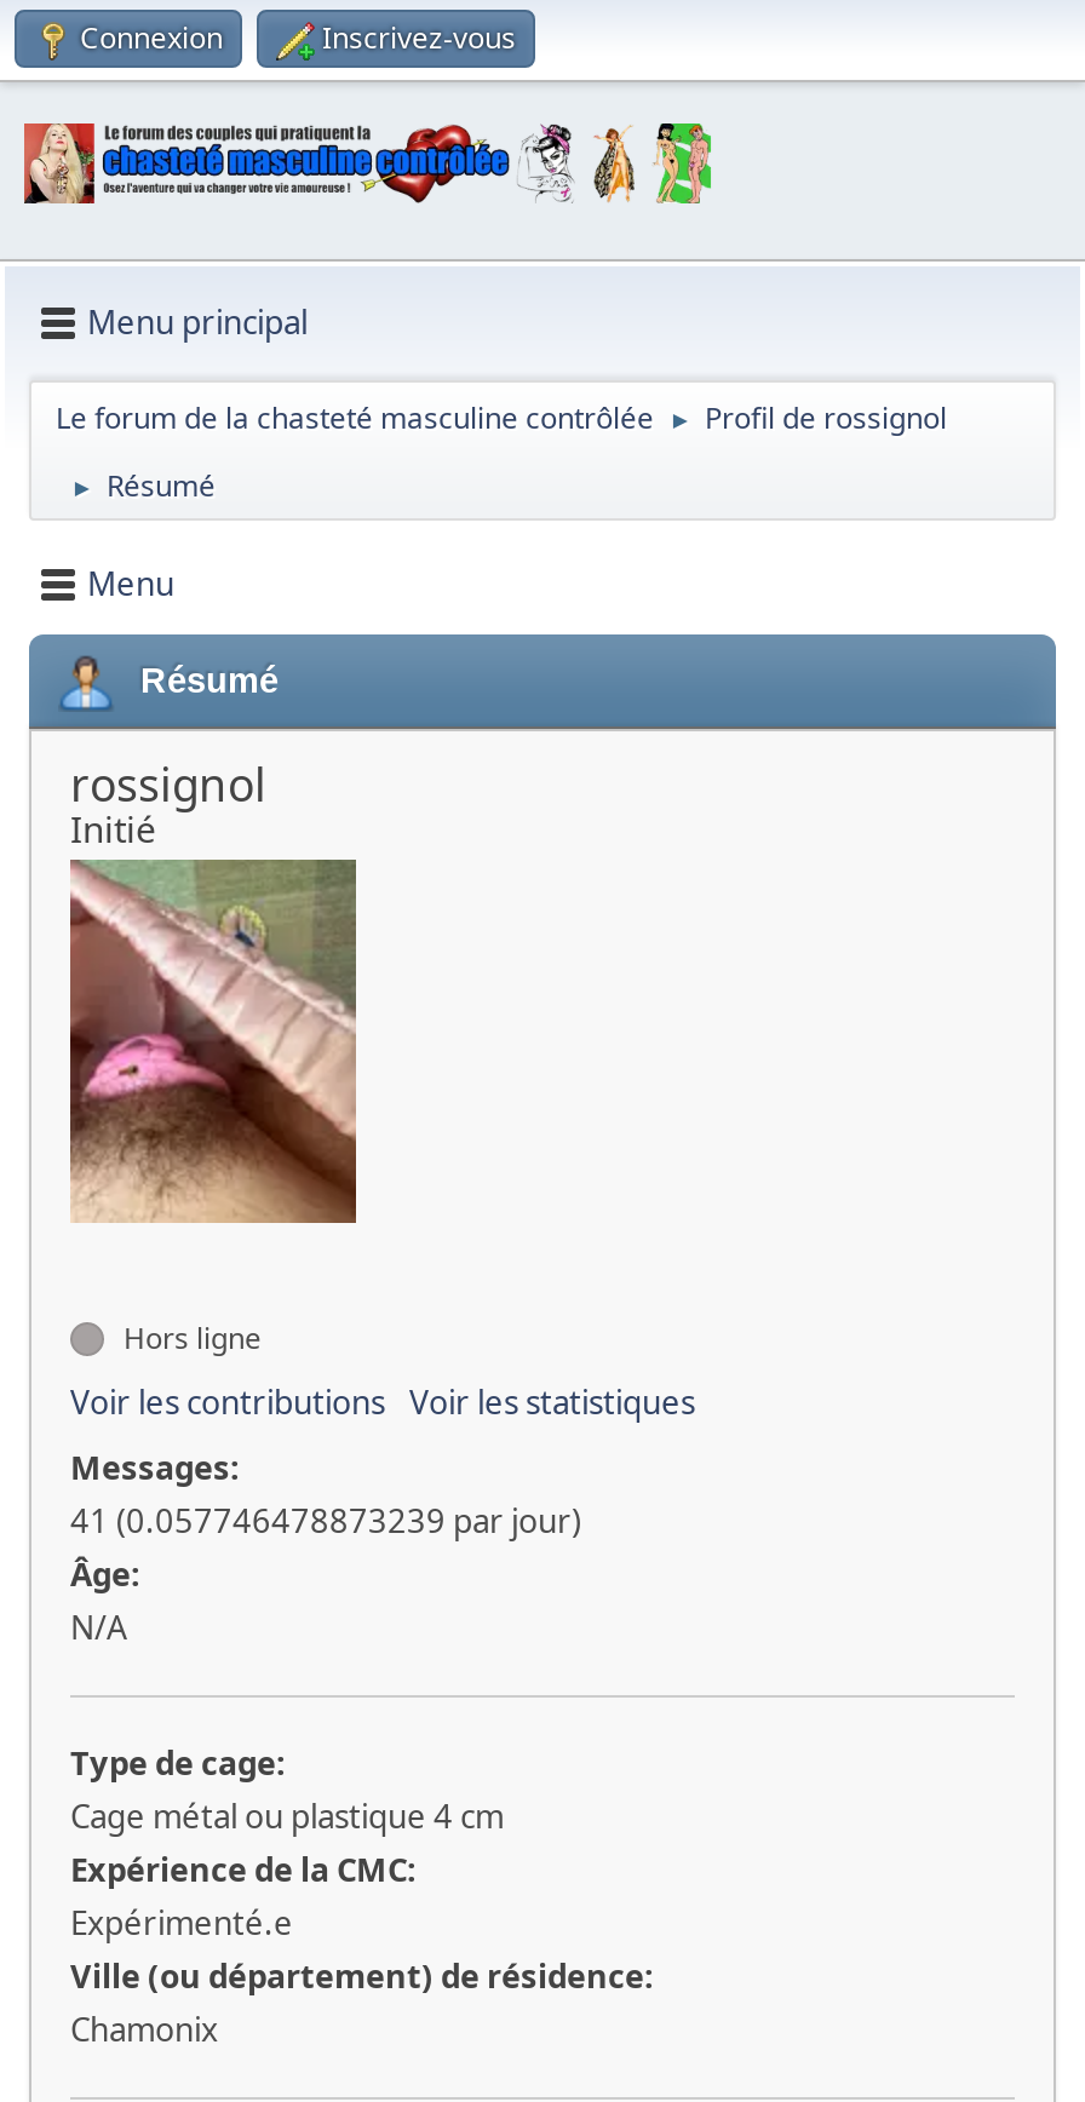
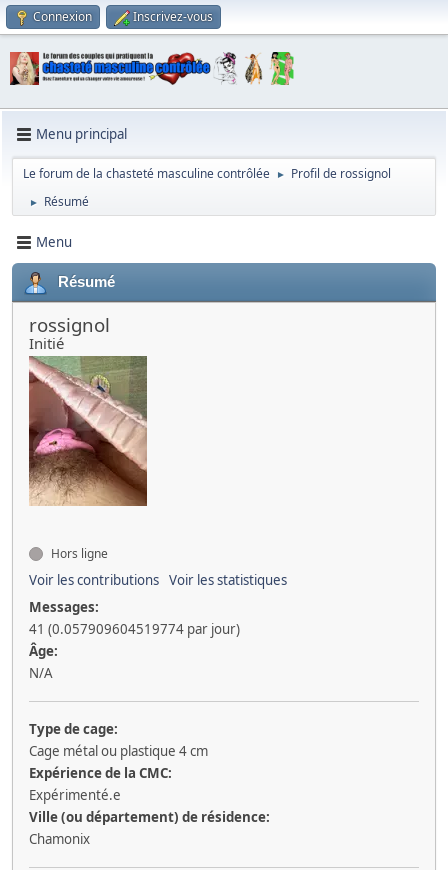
- 41 (0.057746478873239 par jour)
+ 41 (0.057909604519774 par jour)
